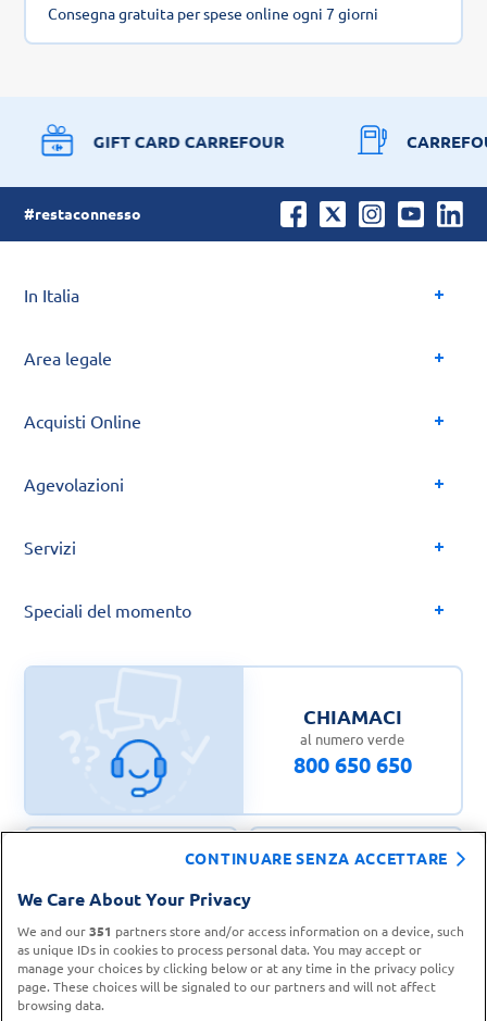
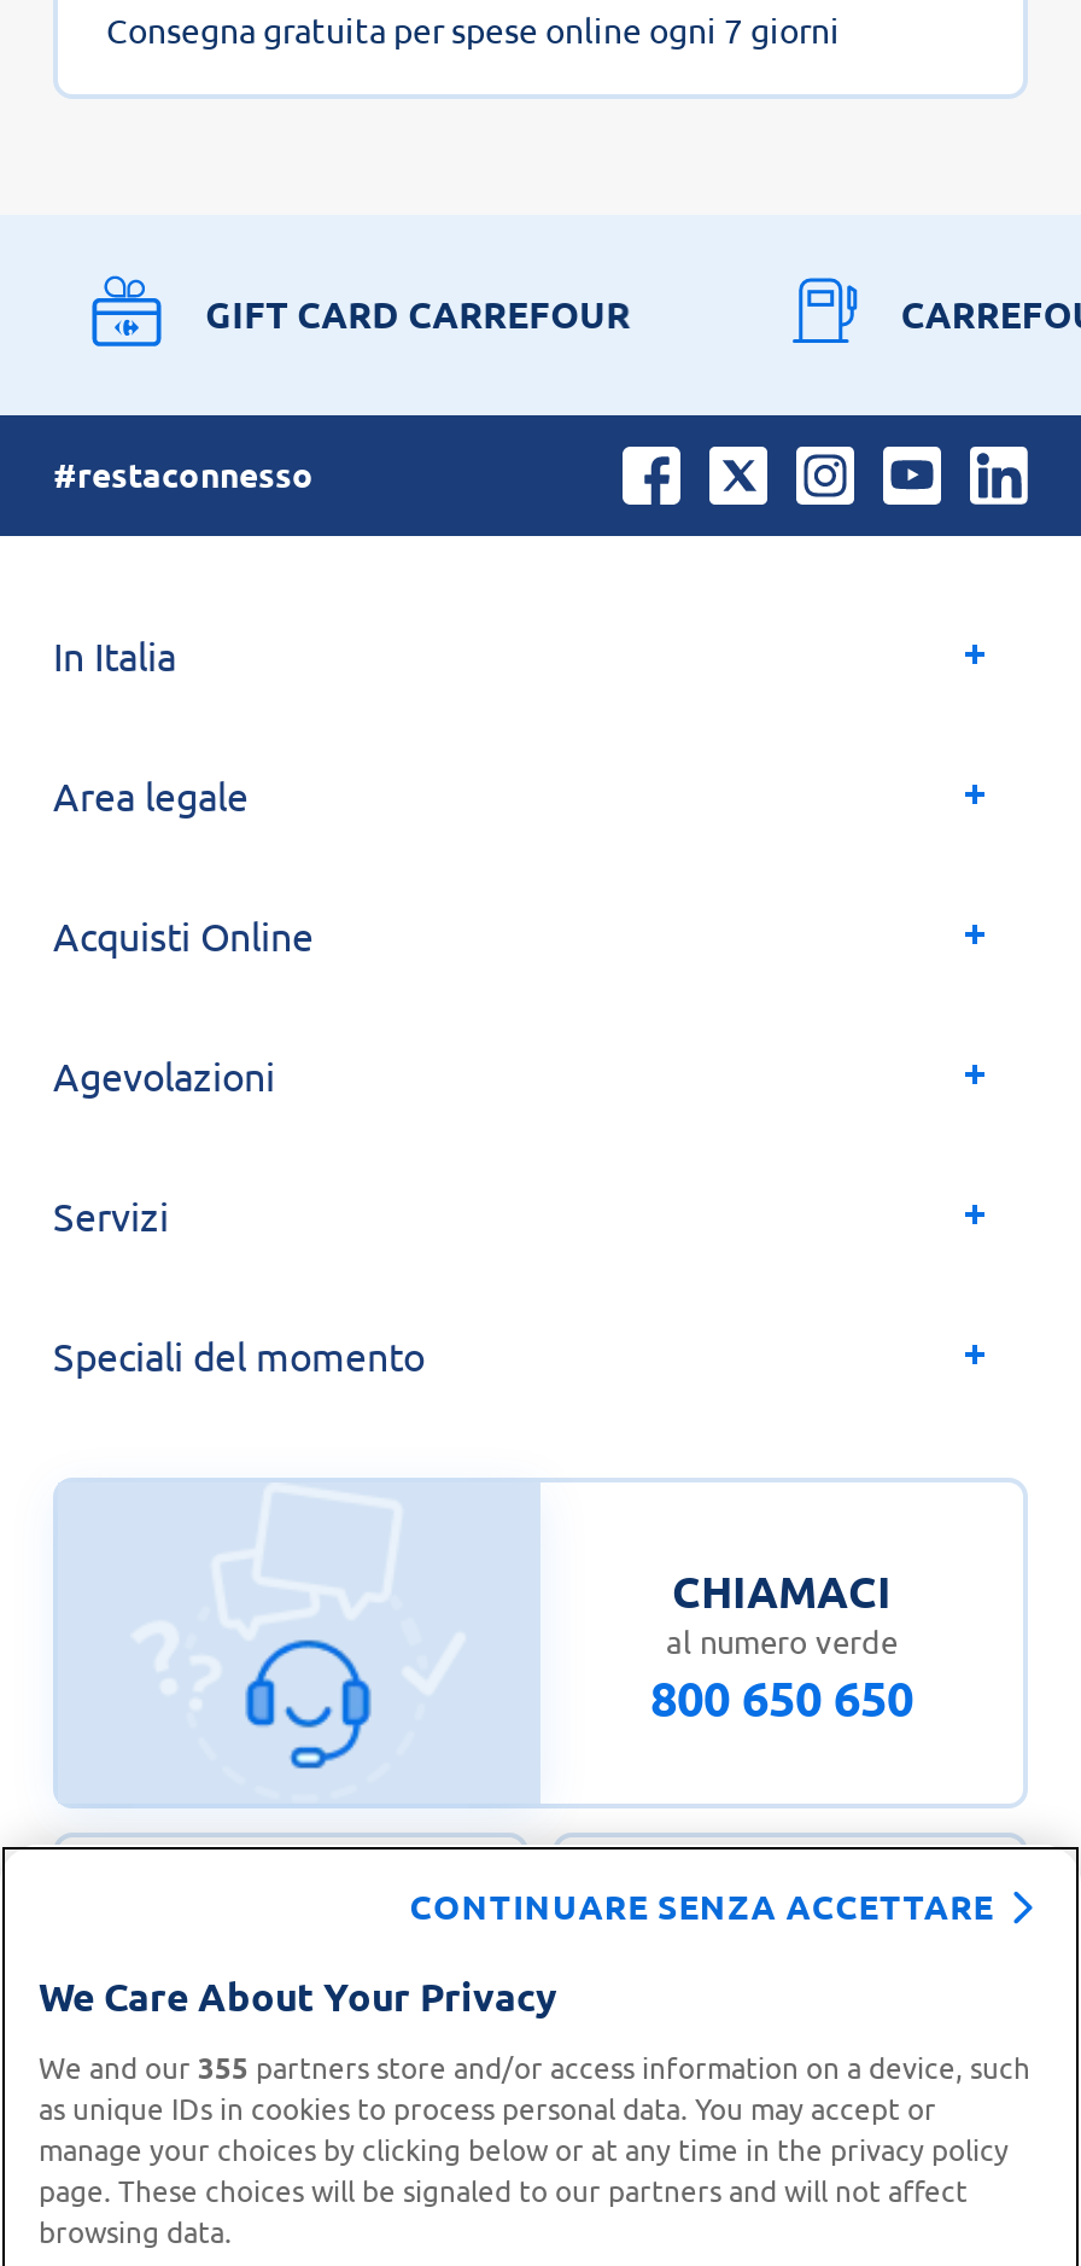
- We and our 351 partners store and/or access information on a device, such
+ We and our 355 partners store and/or access information on a device, such
